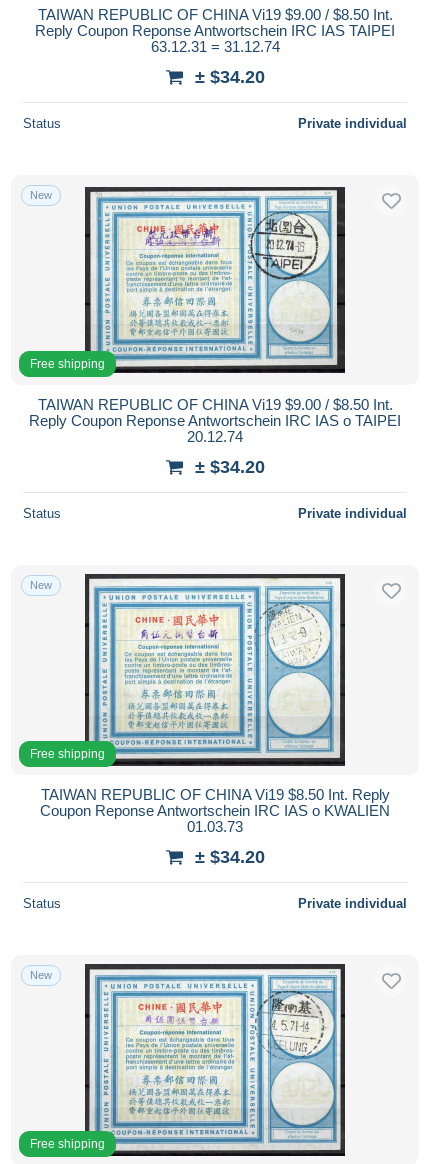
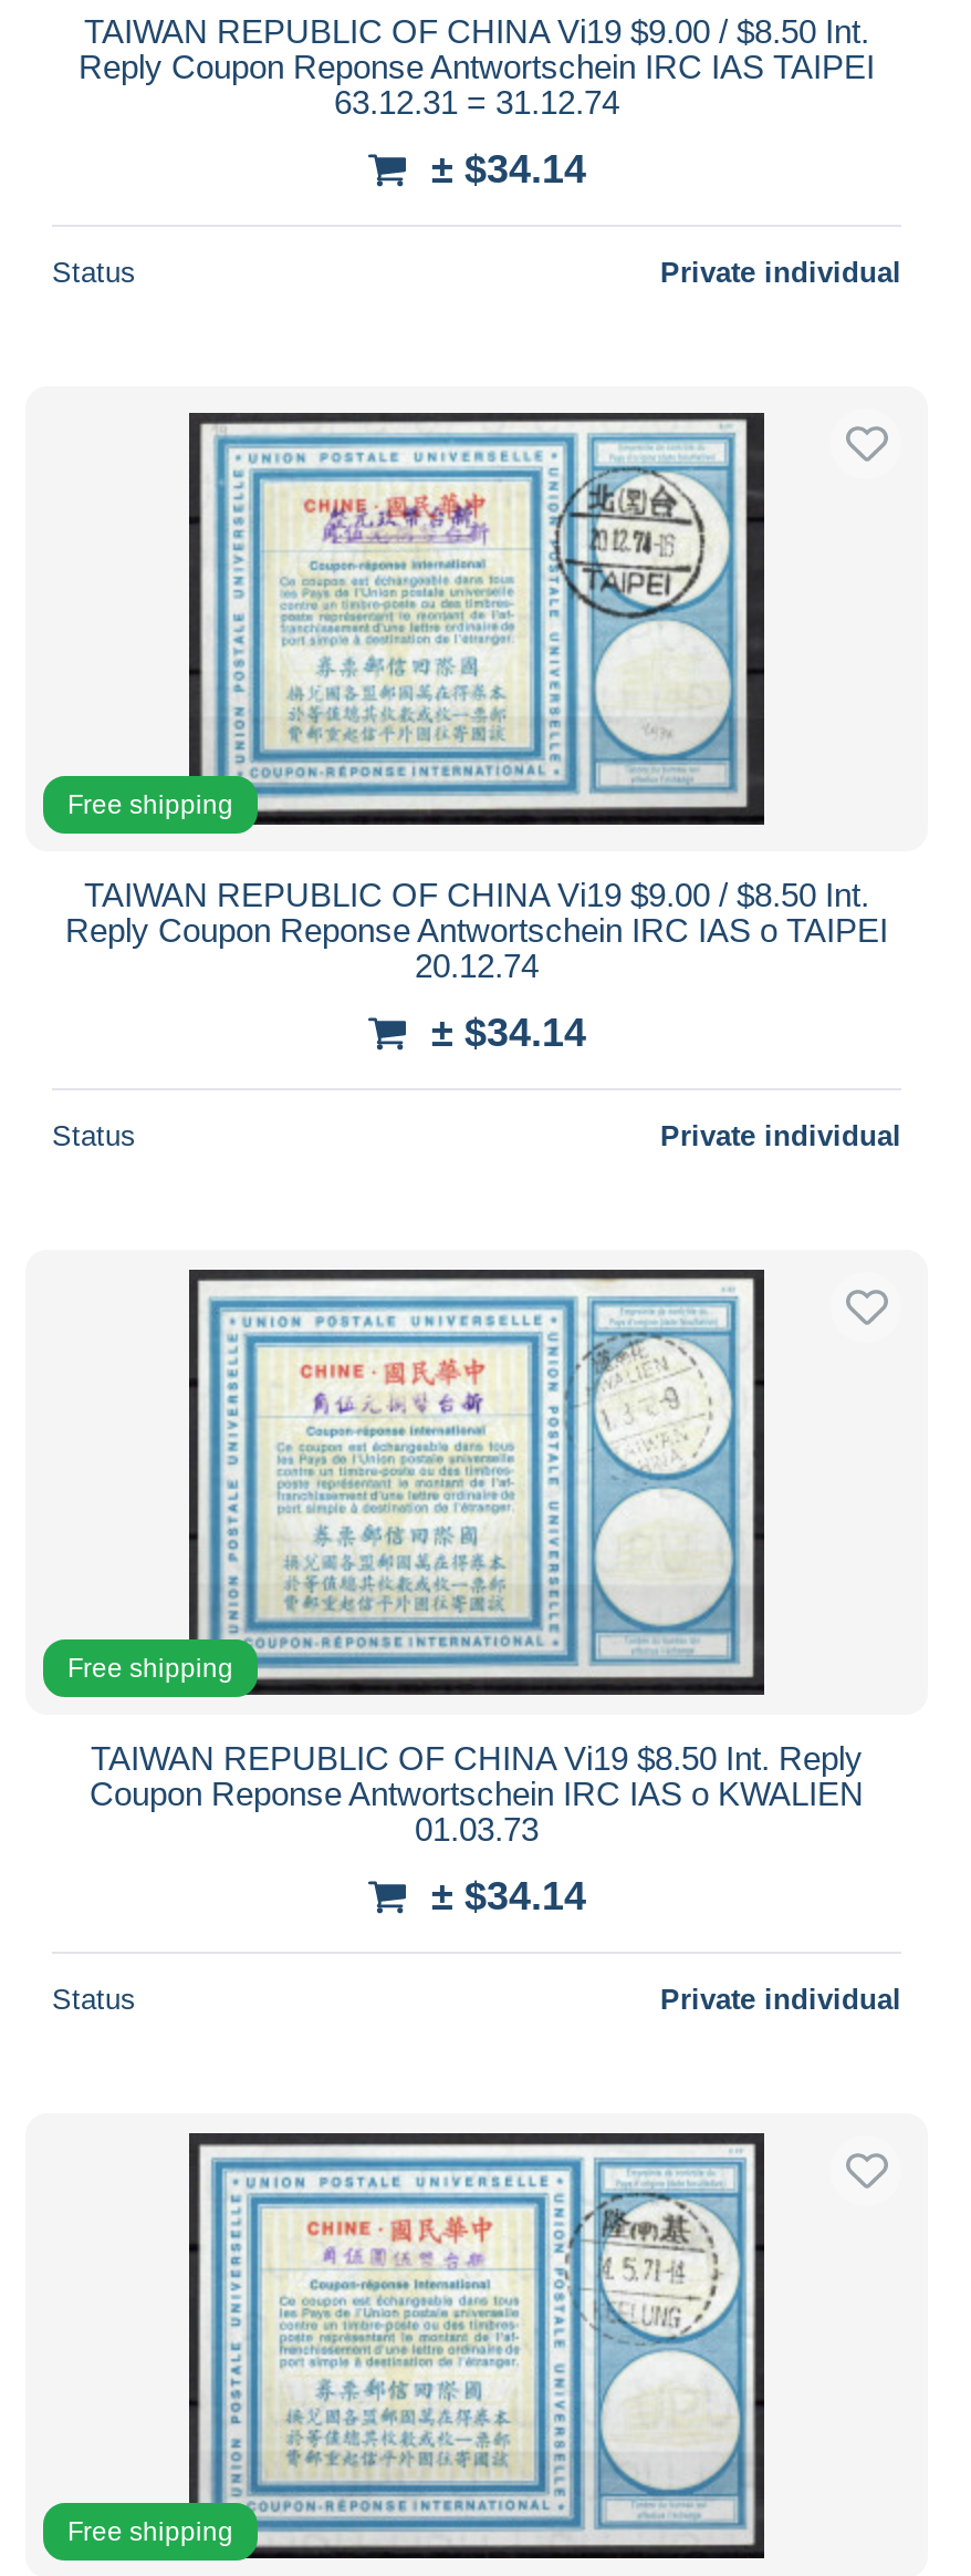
- ± $34.20
+ ± $34.14

- New

- ± $34.20
+ ± $34.14

- New

- ± $34.20
+ ± $34.14

- New
